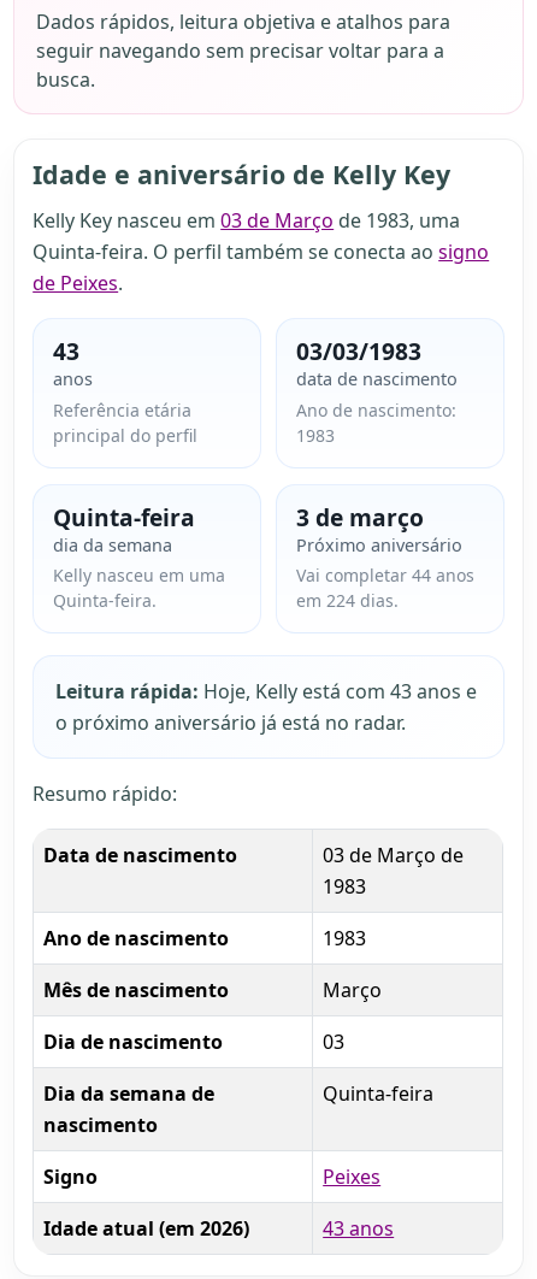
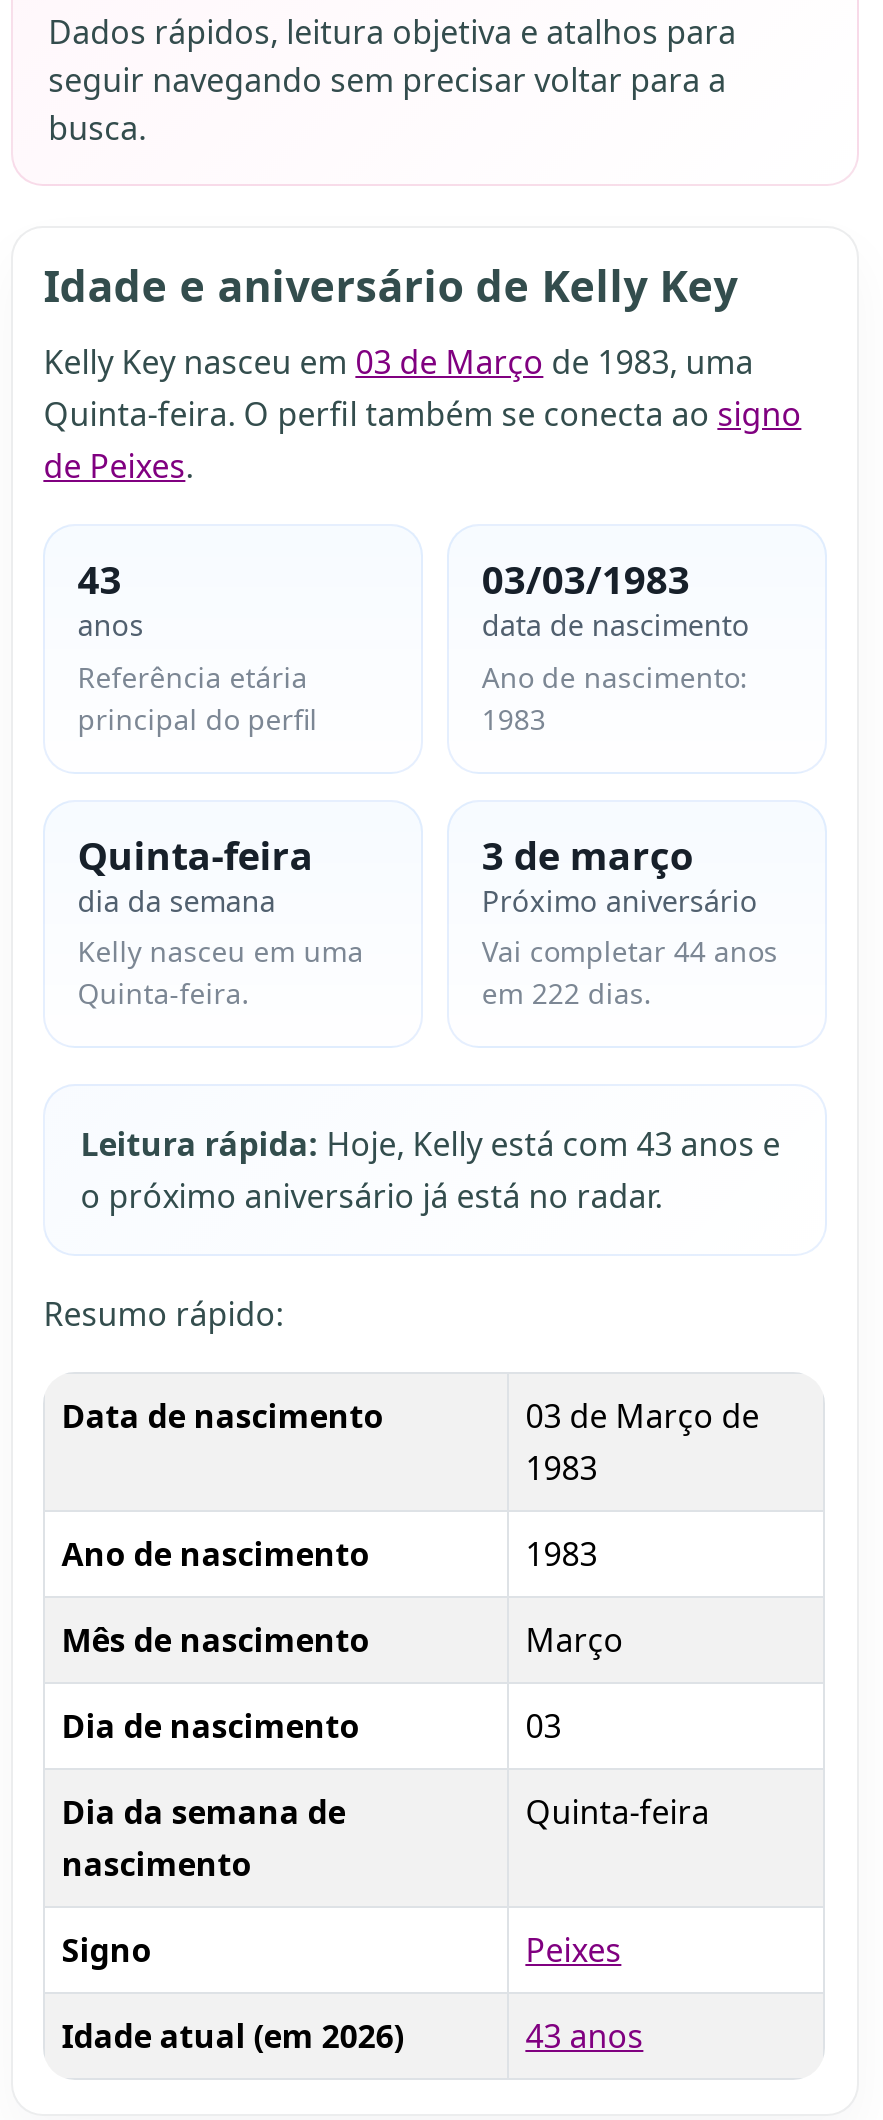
- em 224 dias.
+ em 222 dias.
